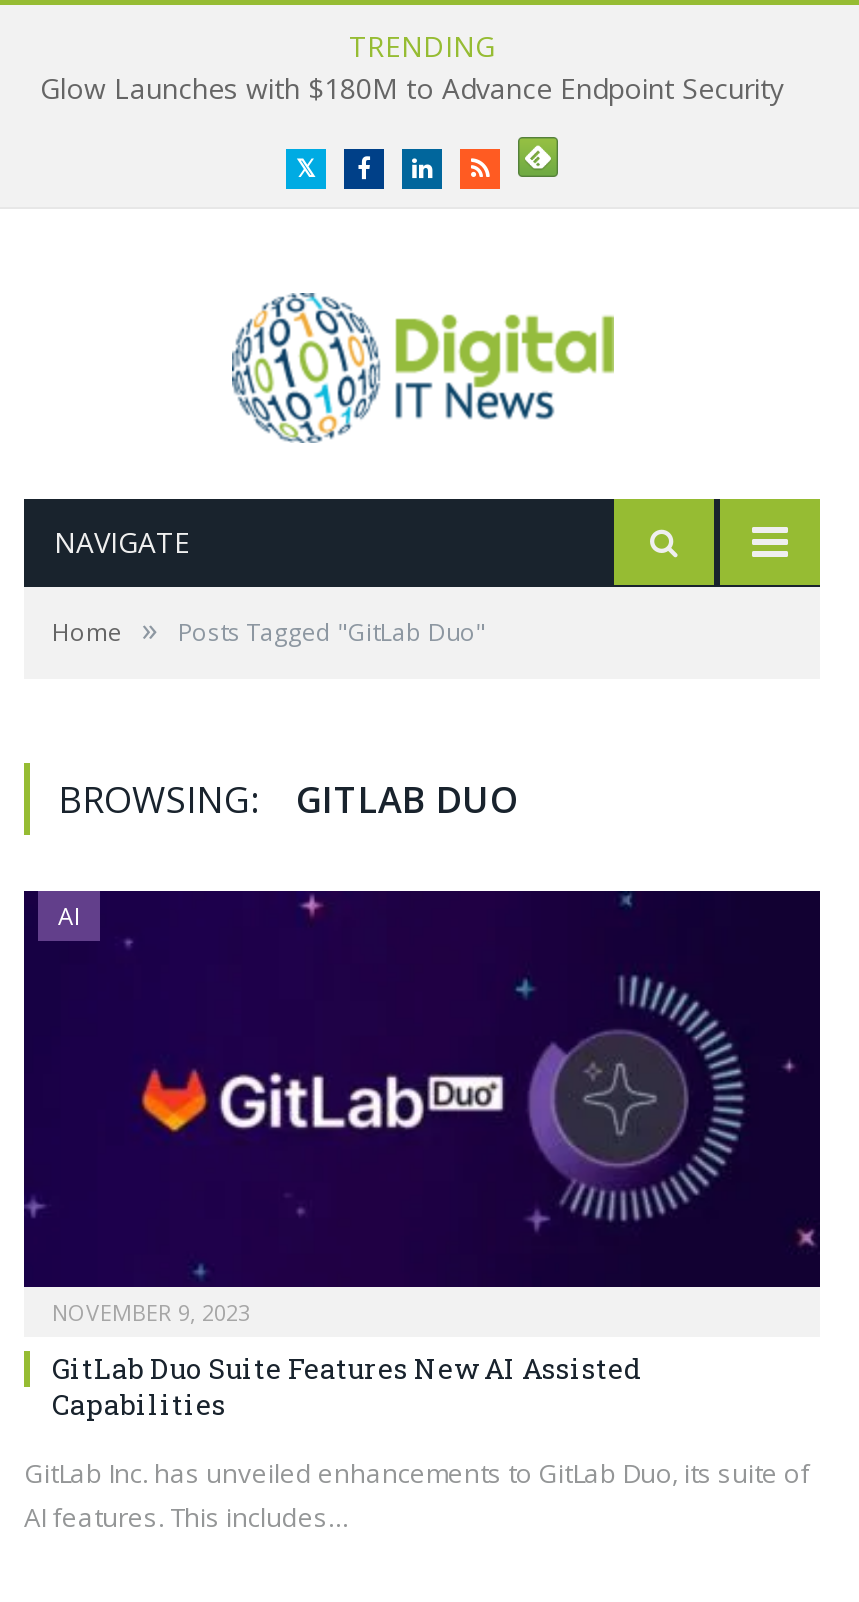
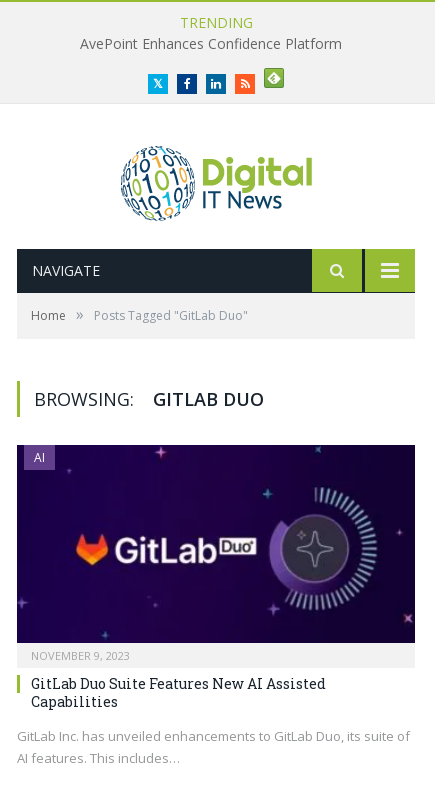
- Glow Launches with $180M to Advance Endpoint Security
+ AvePoint Enhances Confidence Platform
